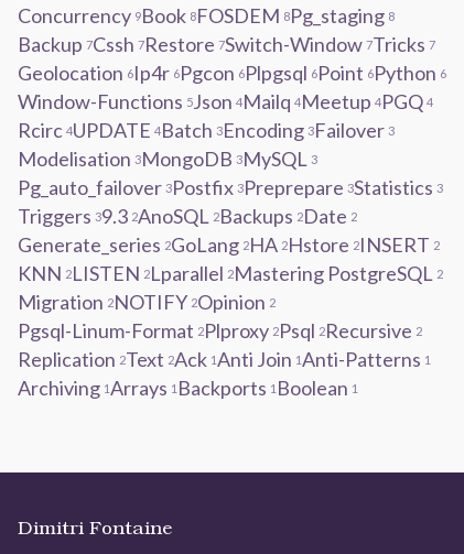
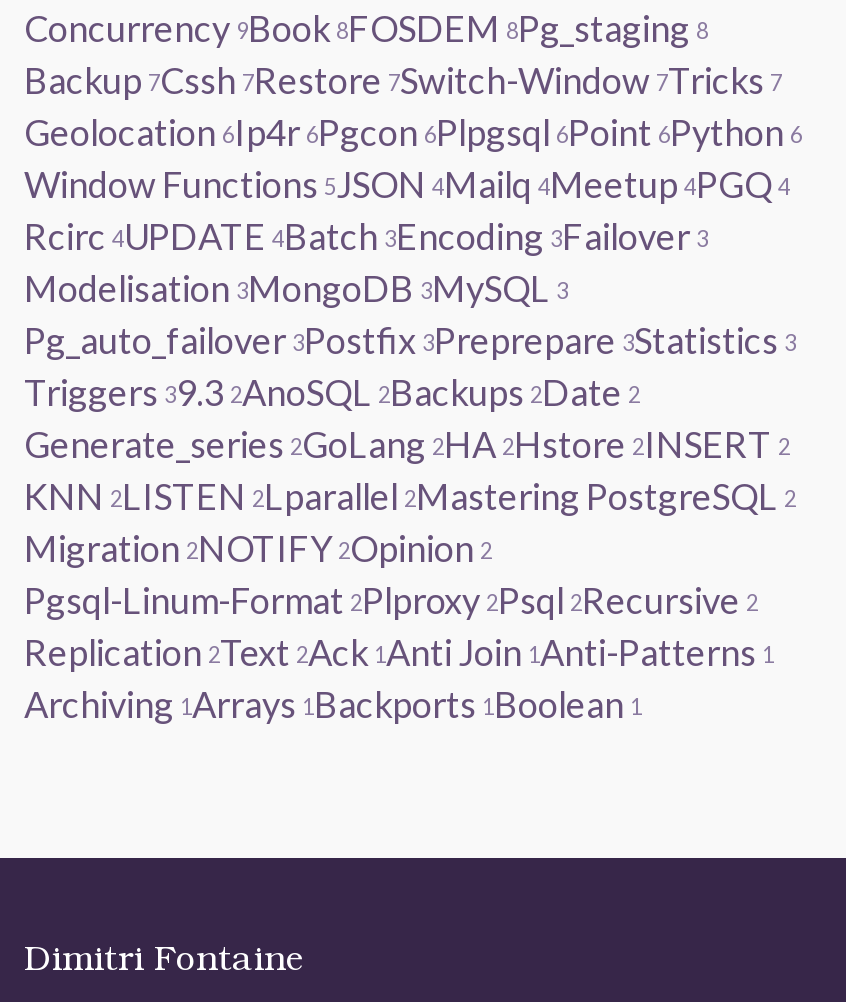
- Window-Functions 5Json 4Mailq 4Meetup4PGQ4
+ Window Functions 5JSON 4Mailq 4Meetup4PGQ4
